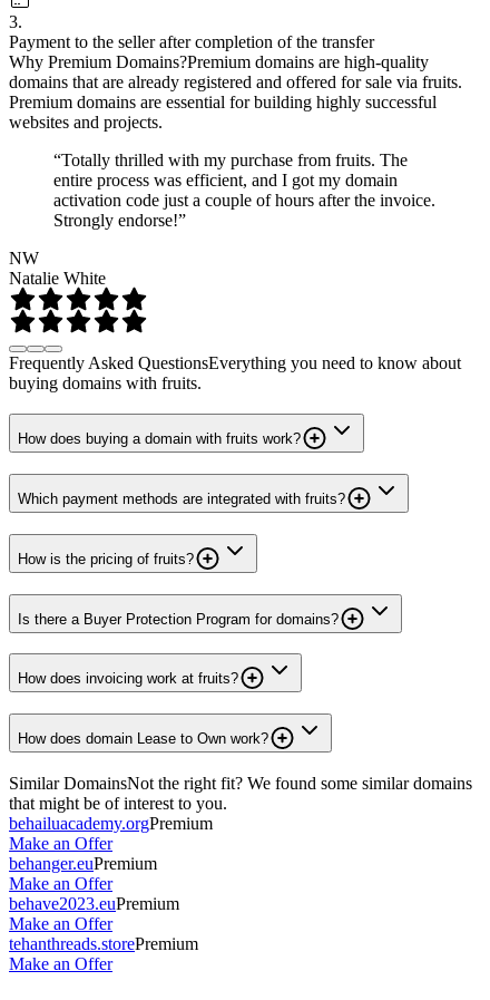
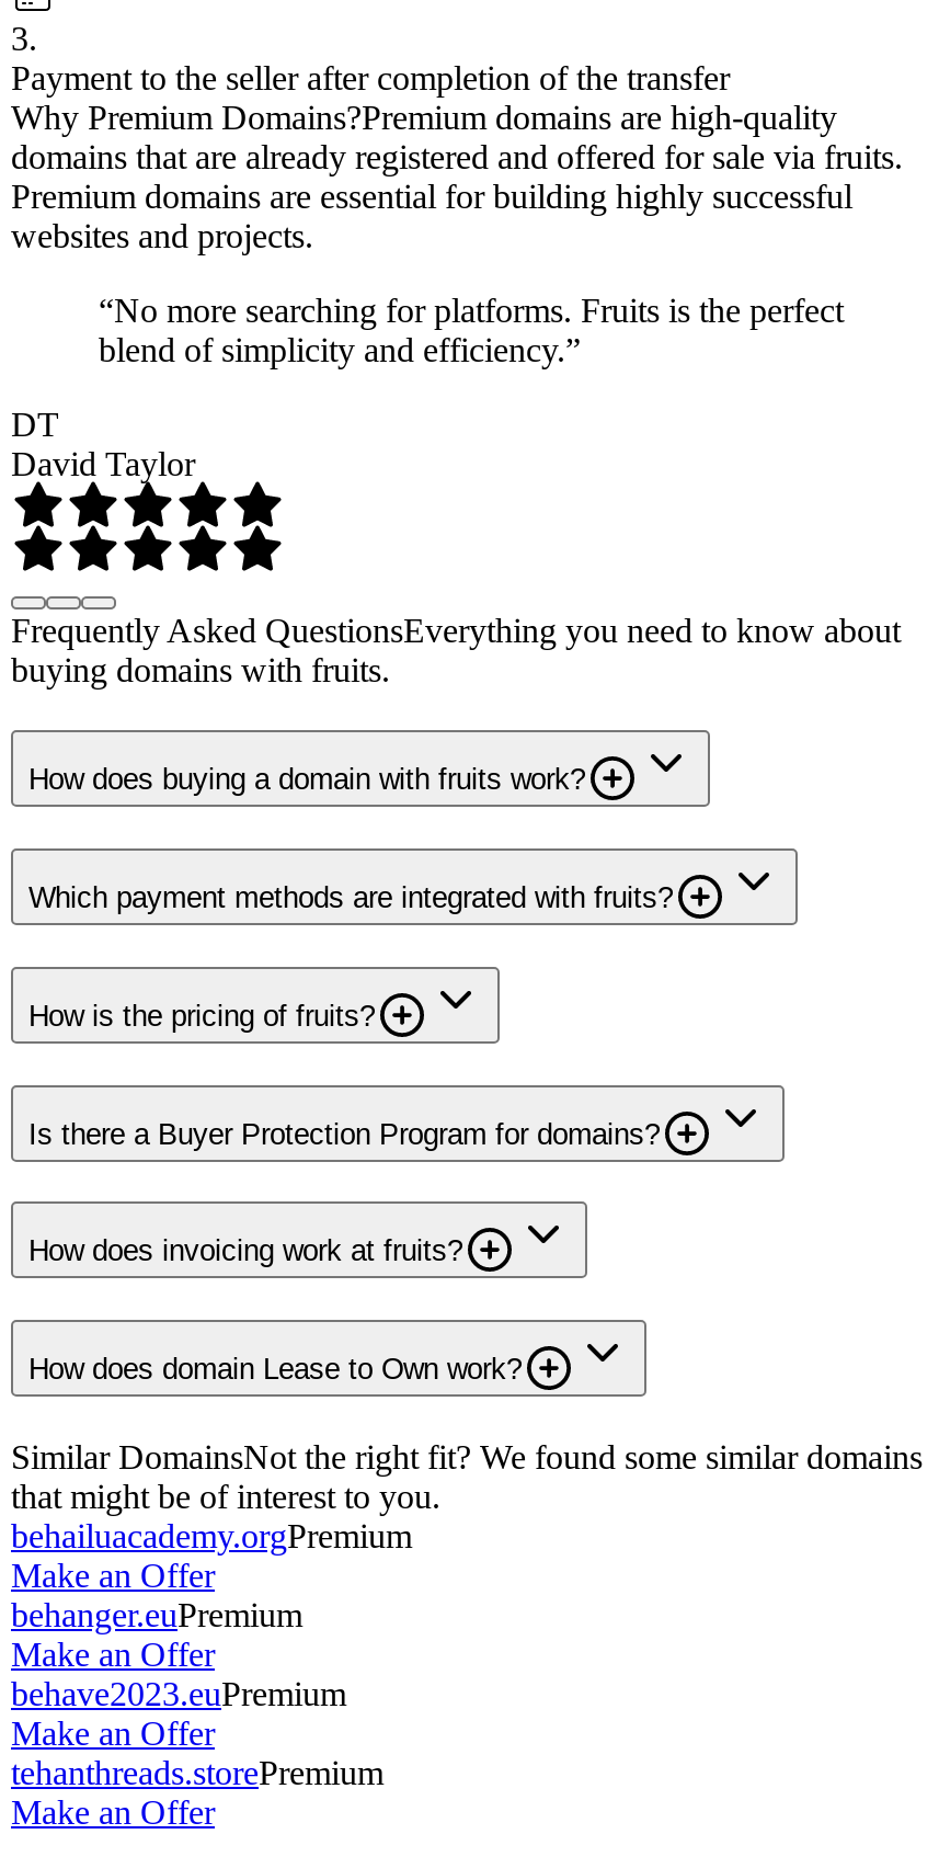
- “Totally thrilled with my purchase from fruits. The
- entire process was efficient, and I got my domain
- activation code just a couple of hours after the invoice.
- Strongly endorse!”
+ “No more searching for platforms. Fruits is the perfect
+ blend of simplicity and efficiency.”

- NW
- Natalie White
+ DT
+ David Taylor
